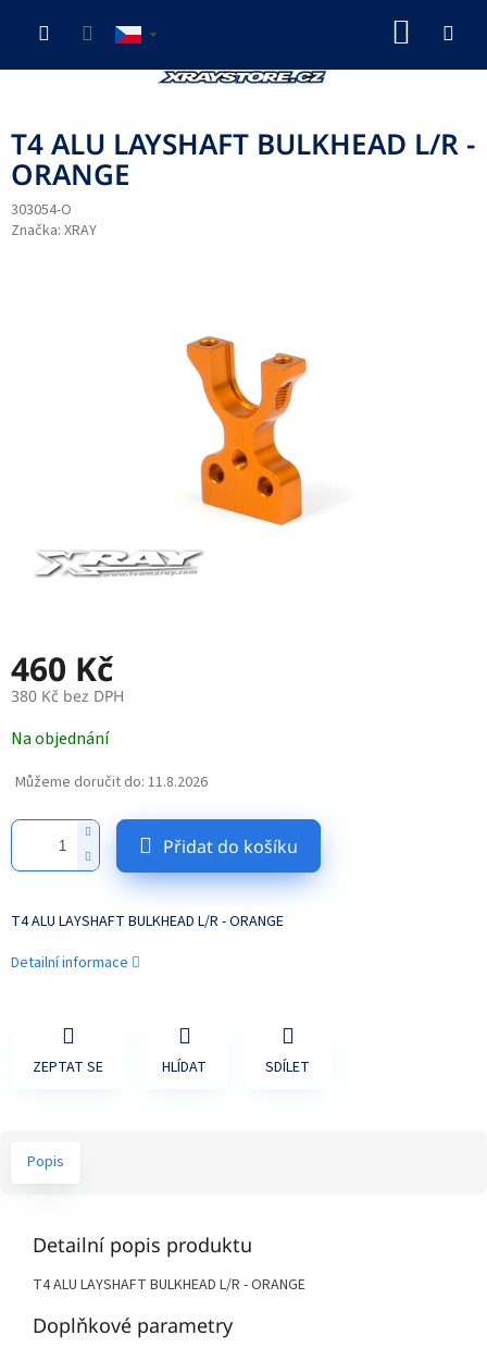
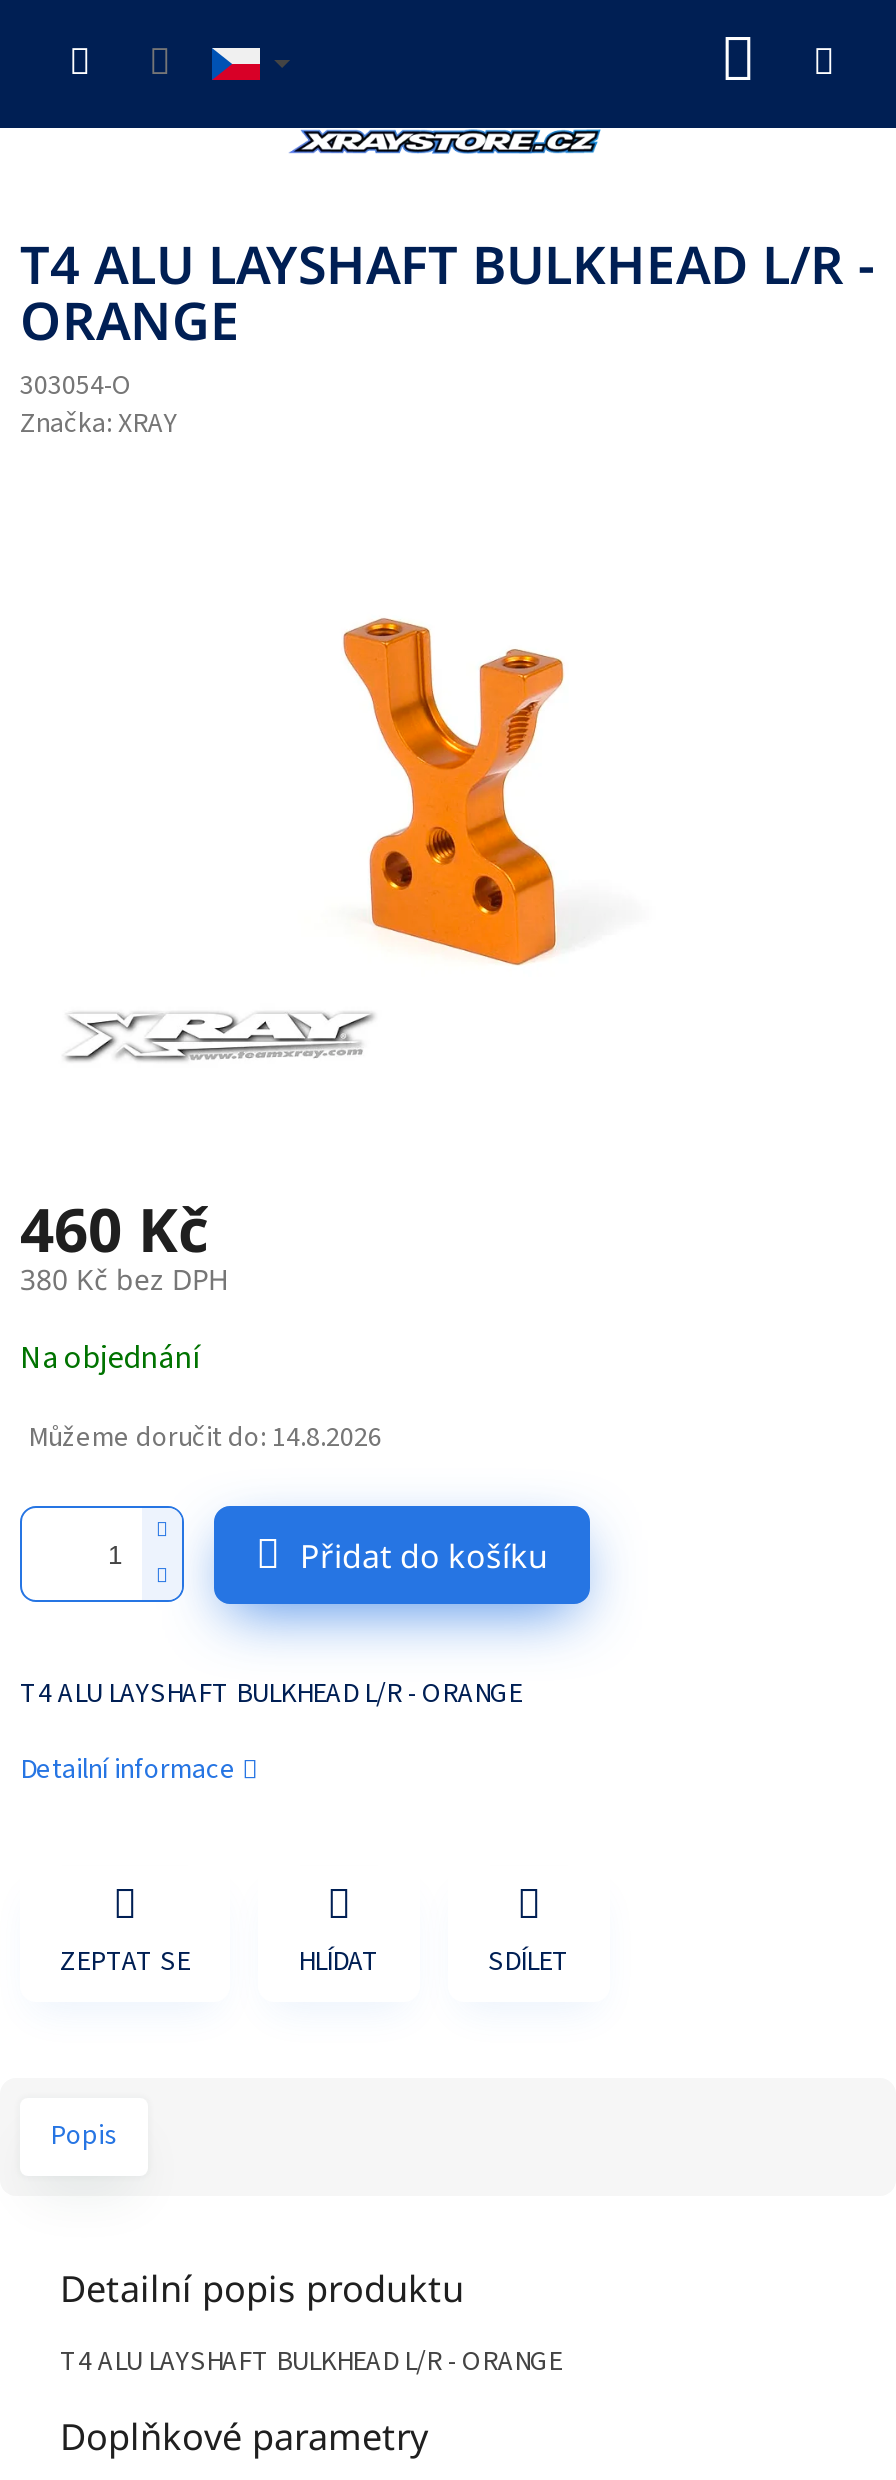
- Můžeme doručit do: 11.8.2026
+ Můžeme doručit do: 14.8.2026
